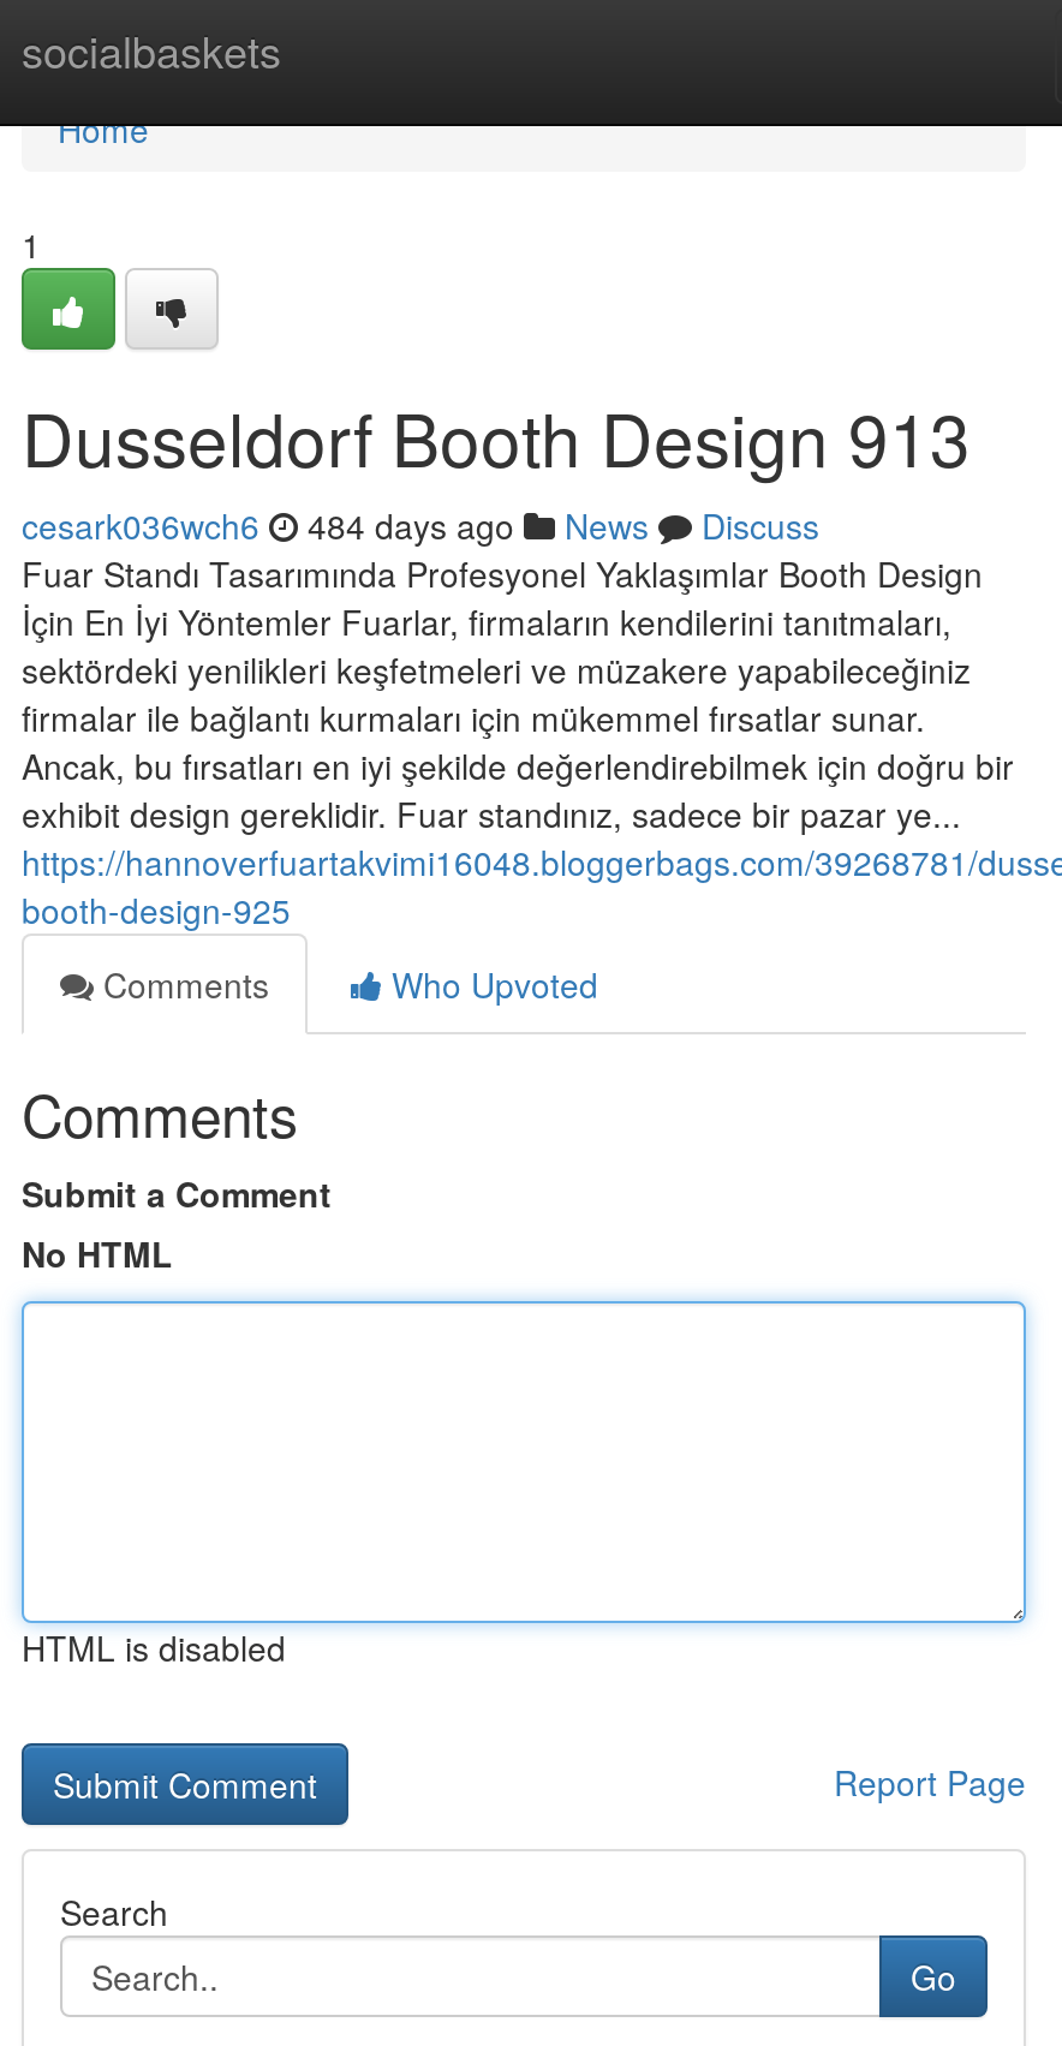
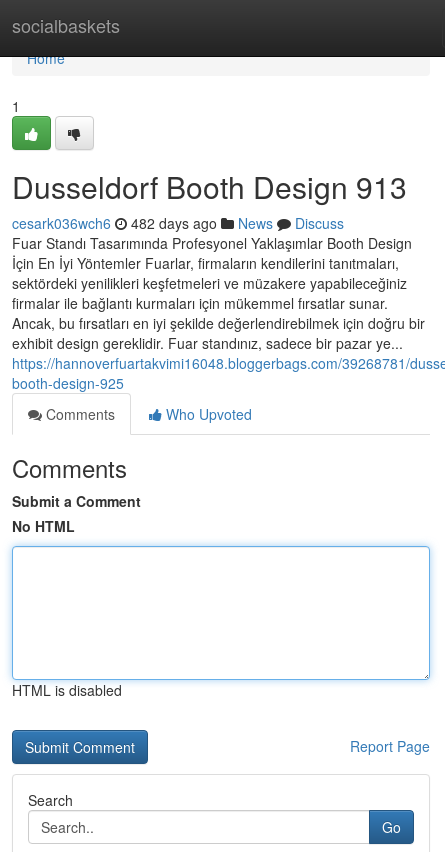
- cesark036wch6 484 days ago News Discuss
+ cesark036wch6 482 days ago News Discuss
